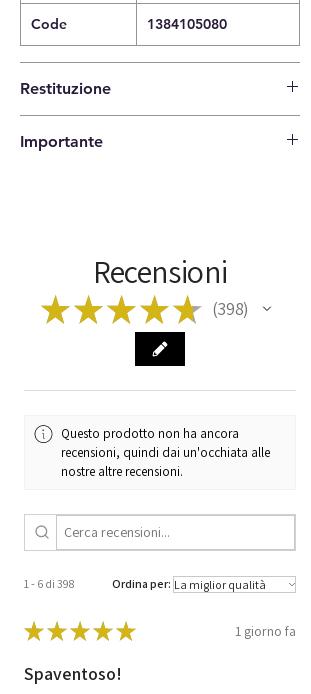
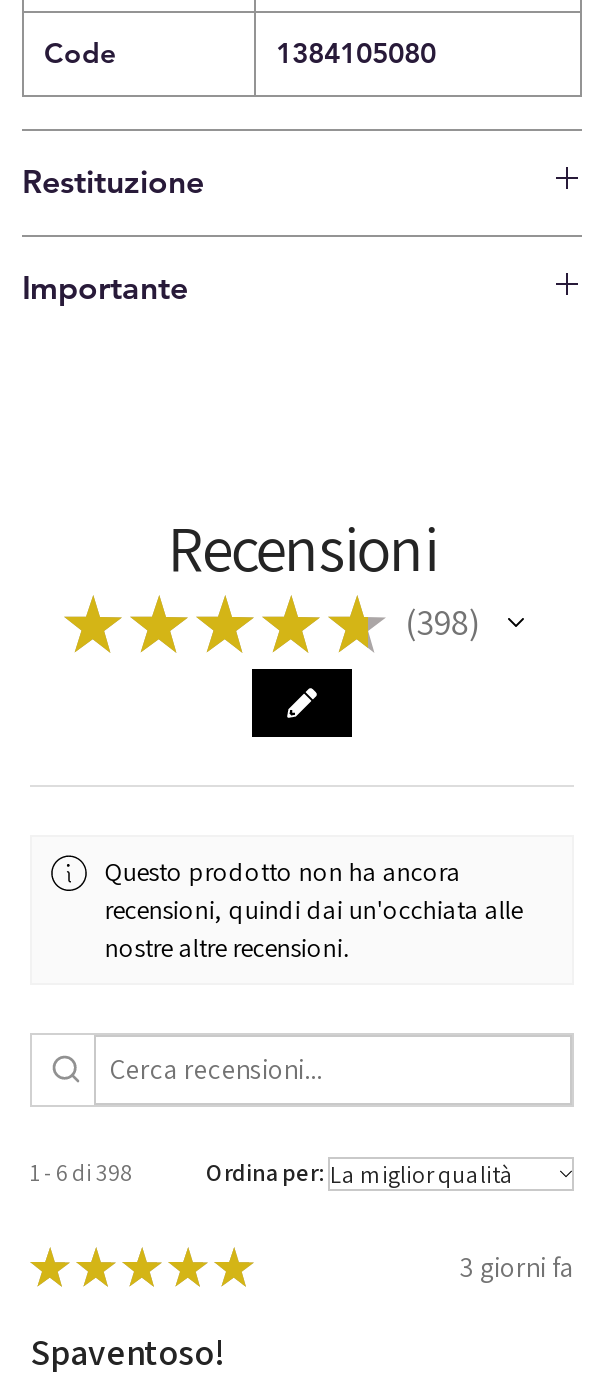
- 1 giorno fa
+ 3 giorni fa
